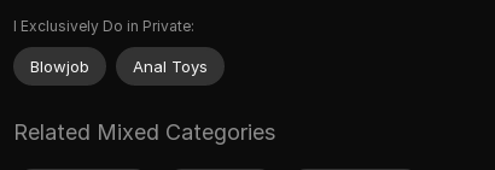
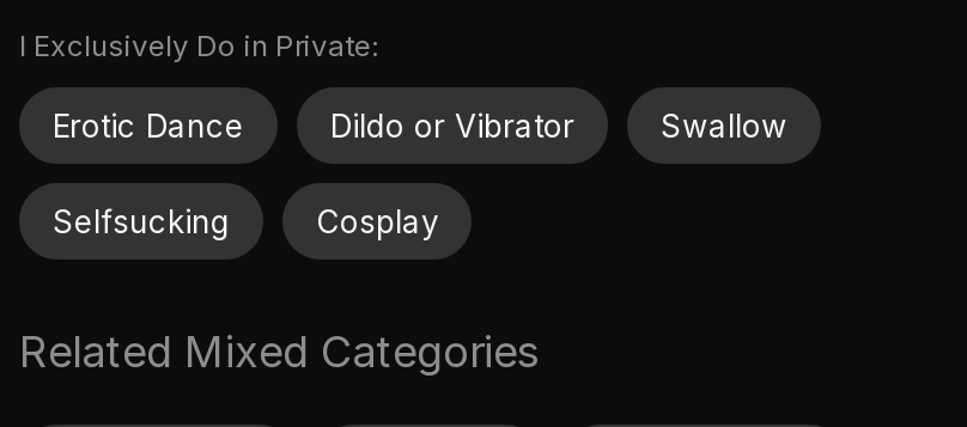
- Blowjob
- Anal Toys
+ Erotic Dance
+ Dildo or Vibrator
+ Swallow
+ Selfsucking
+ Cosplay
